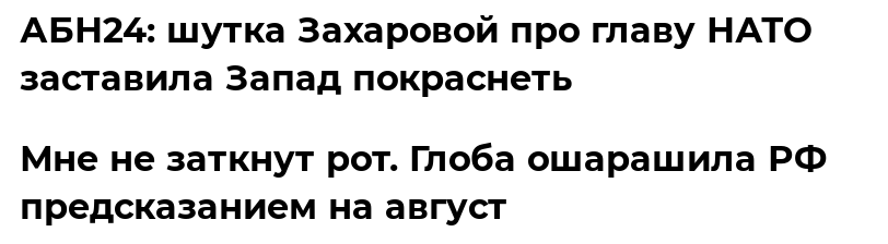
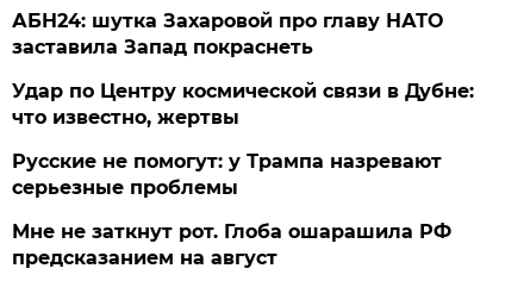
+ Удар по Центру космической связи в Дубне:
+ что известно, жертвы
+ Русские не помогут: у Трампа назревают
+ серьезные проблемы
